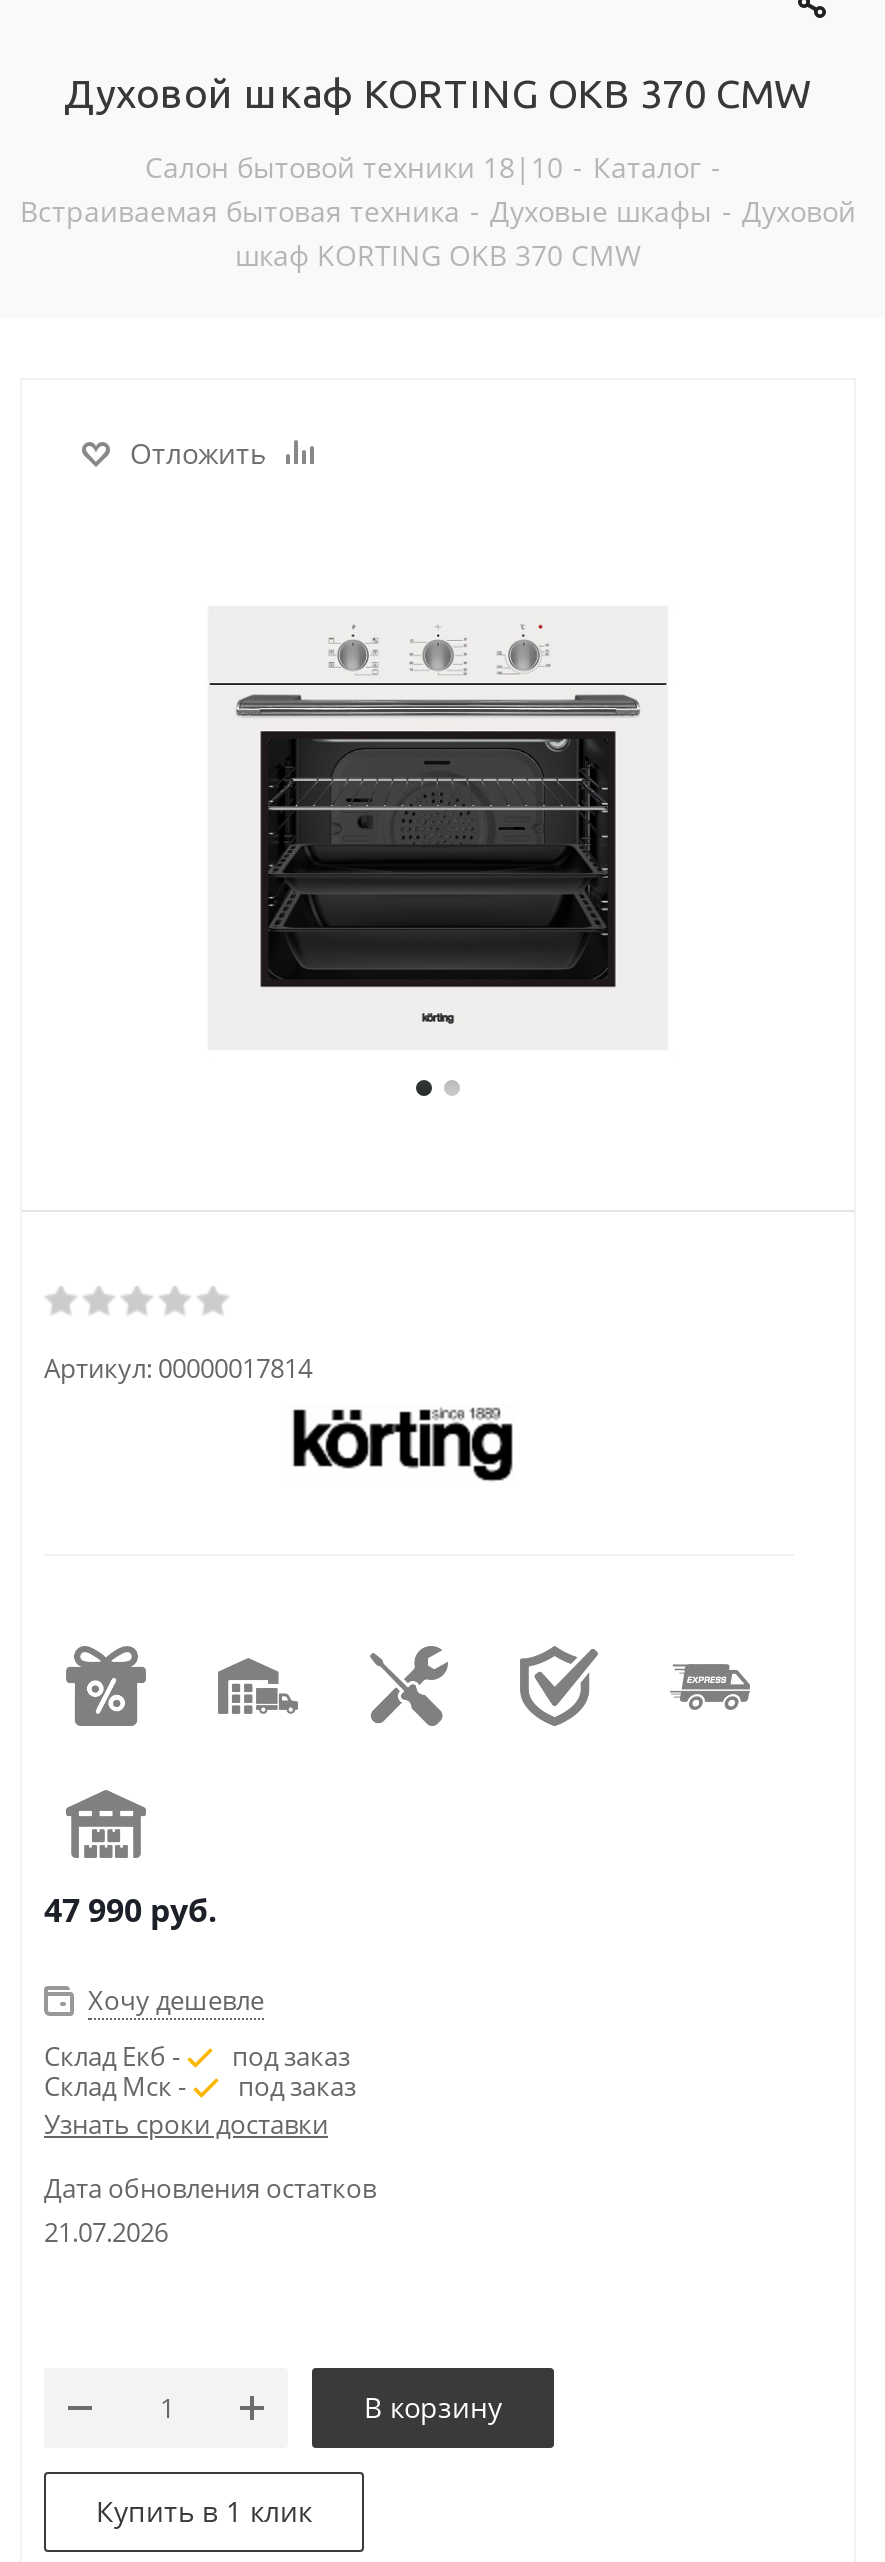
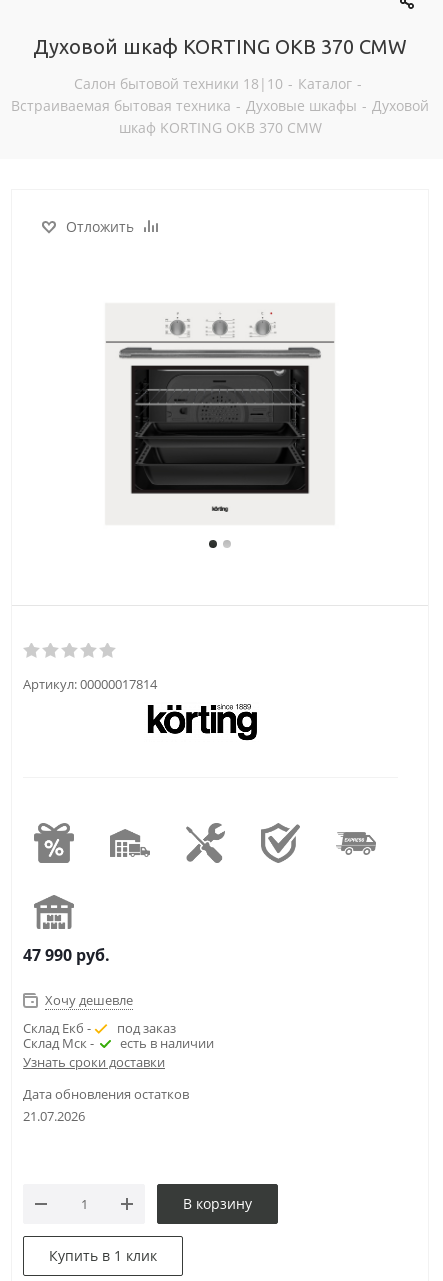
- под заказ
+ есть в наличии
